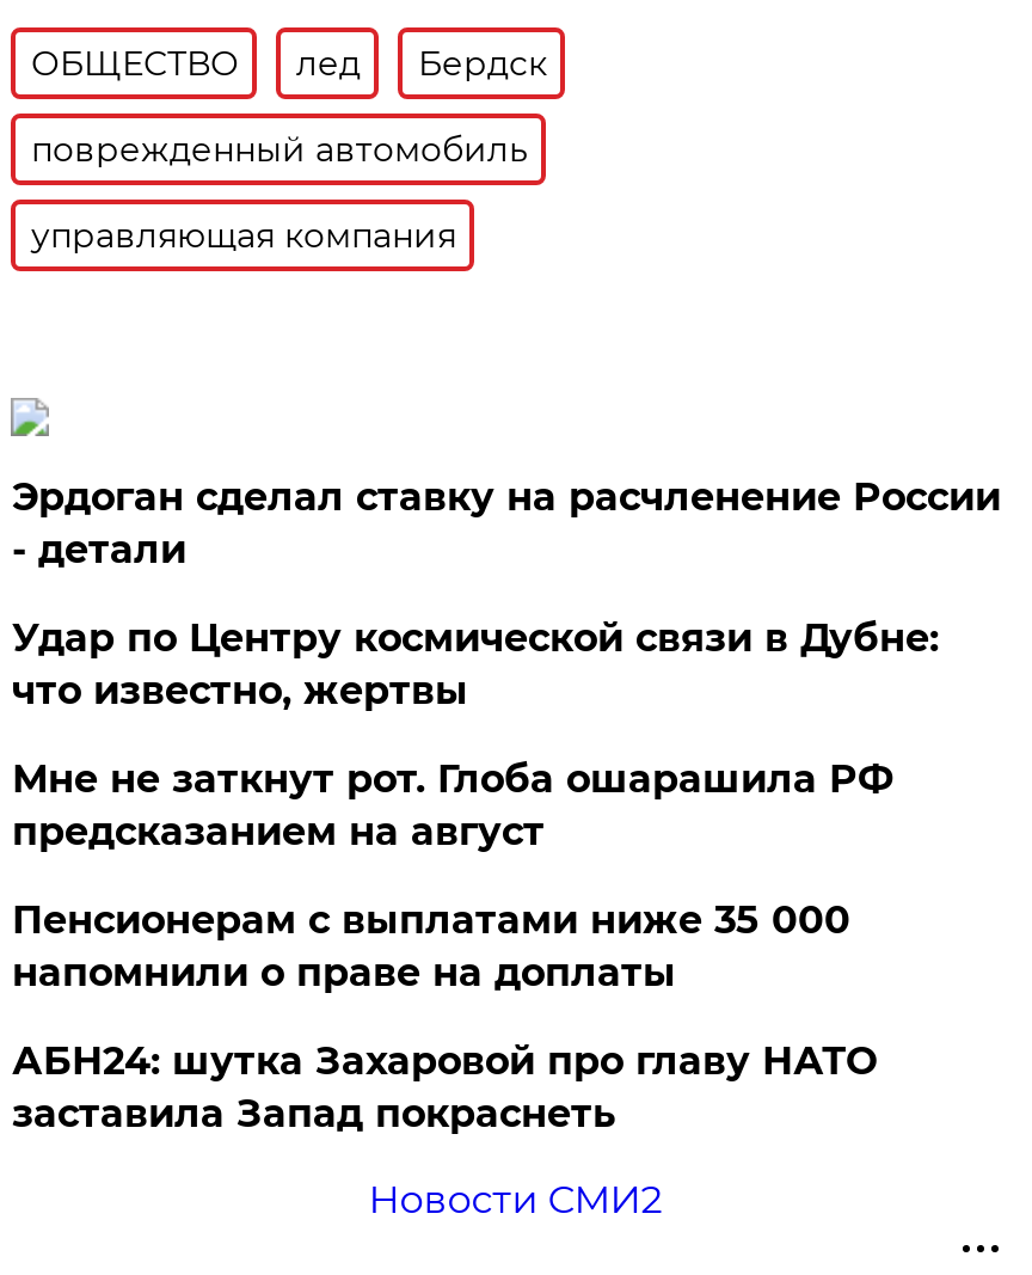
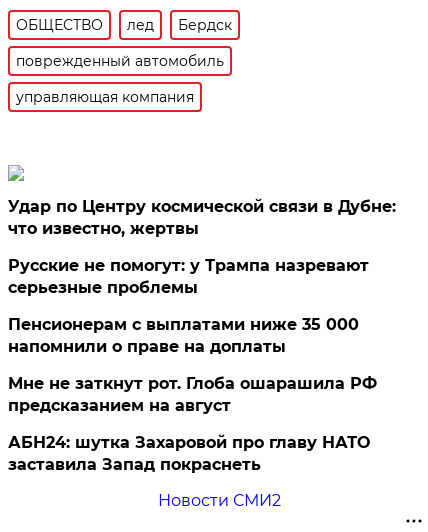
- Эрдоган сделал ставку на расчленение России
- - детали

moved up: Удар по Центру космической связи в Дубне: | что известно, жертвы

+ Русские не помогут: у Трампа назревают
+ серьезные проблемы

moved down: Мне не заткнут рот. Глоба ошарашила РФ | предсказанием на август

moved up: Пенсионерам с выплатами ниже 35 000 | напомнили о праве на доплаты
